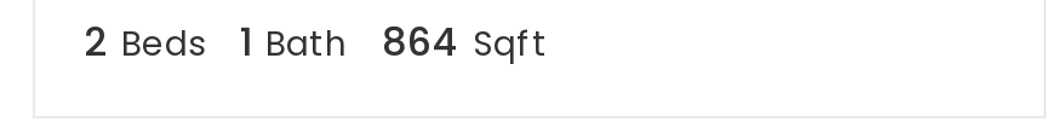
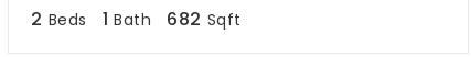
- 2 Beds 1 Bath 864 Sqft
+ 2 Beds 1 Bath 682 Sqft
